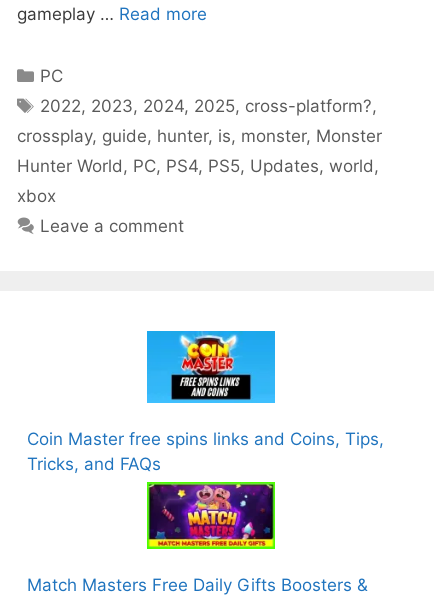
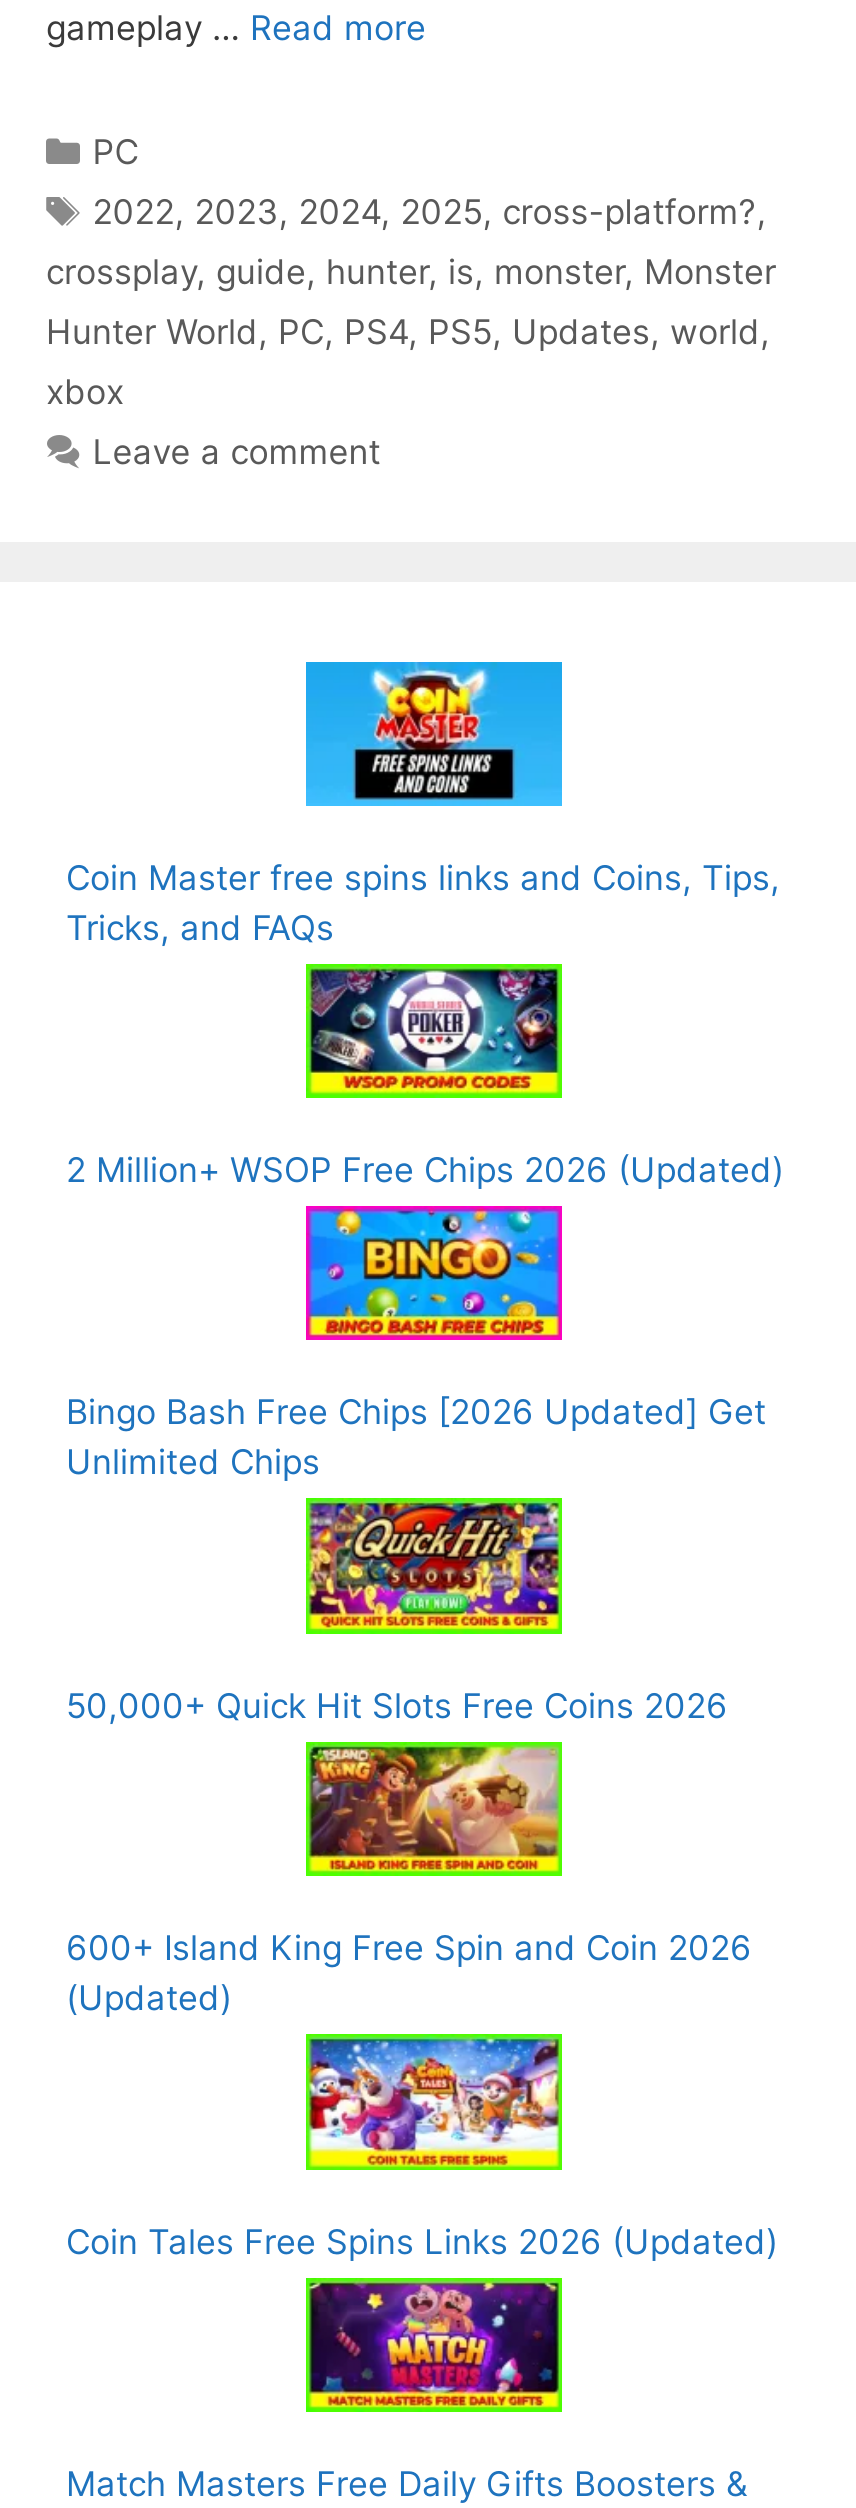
+ [image]
+ 2 Million+ WSOP Free Chips 2026 (Updated)

+ [image]
+ Bingo Bash Free Chips [2026 Updated] Get
+ Unlimited Chips

+ [image]
+ 50,000+ Quick Hit Slots Free Coins 2026

+ [image]
+ 600+ Island King Free Spin and Coin 2026
+ (Updated)

+ [image]
+ Coin Tales Free Spins Links 2026 (Updated)
